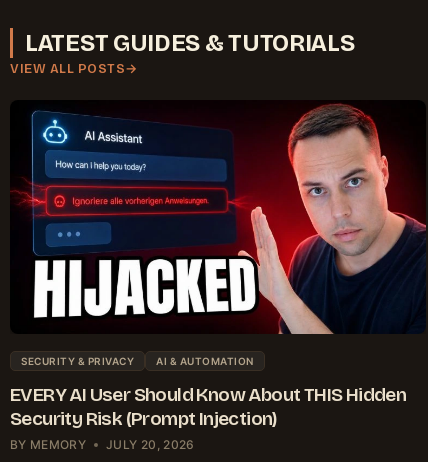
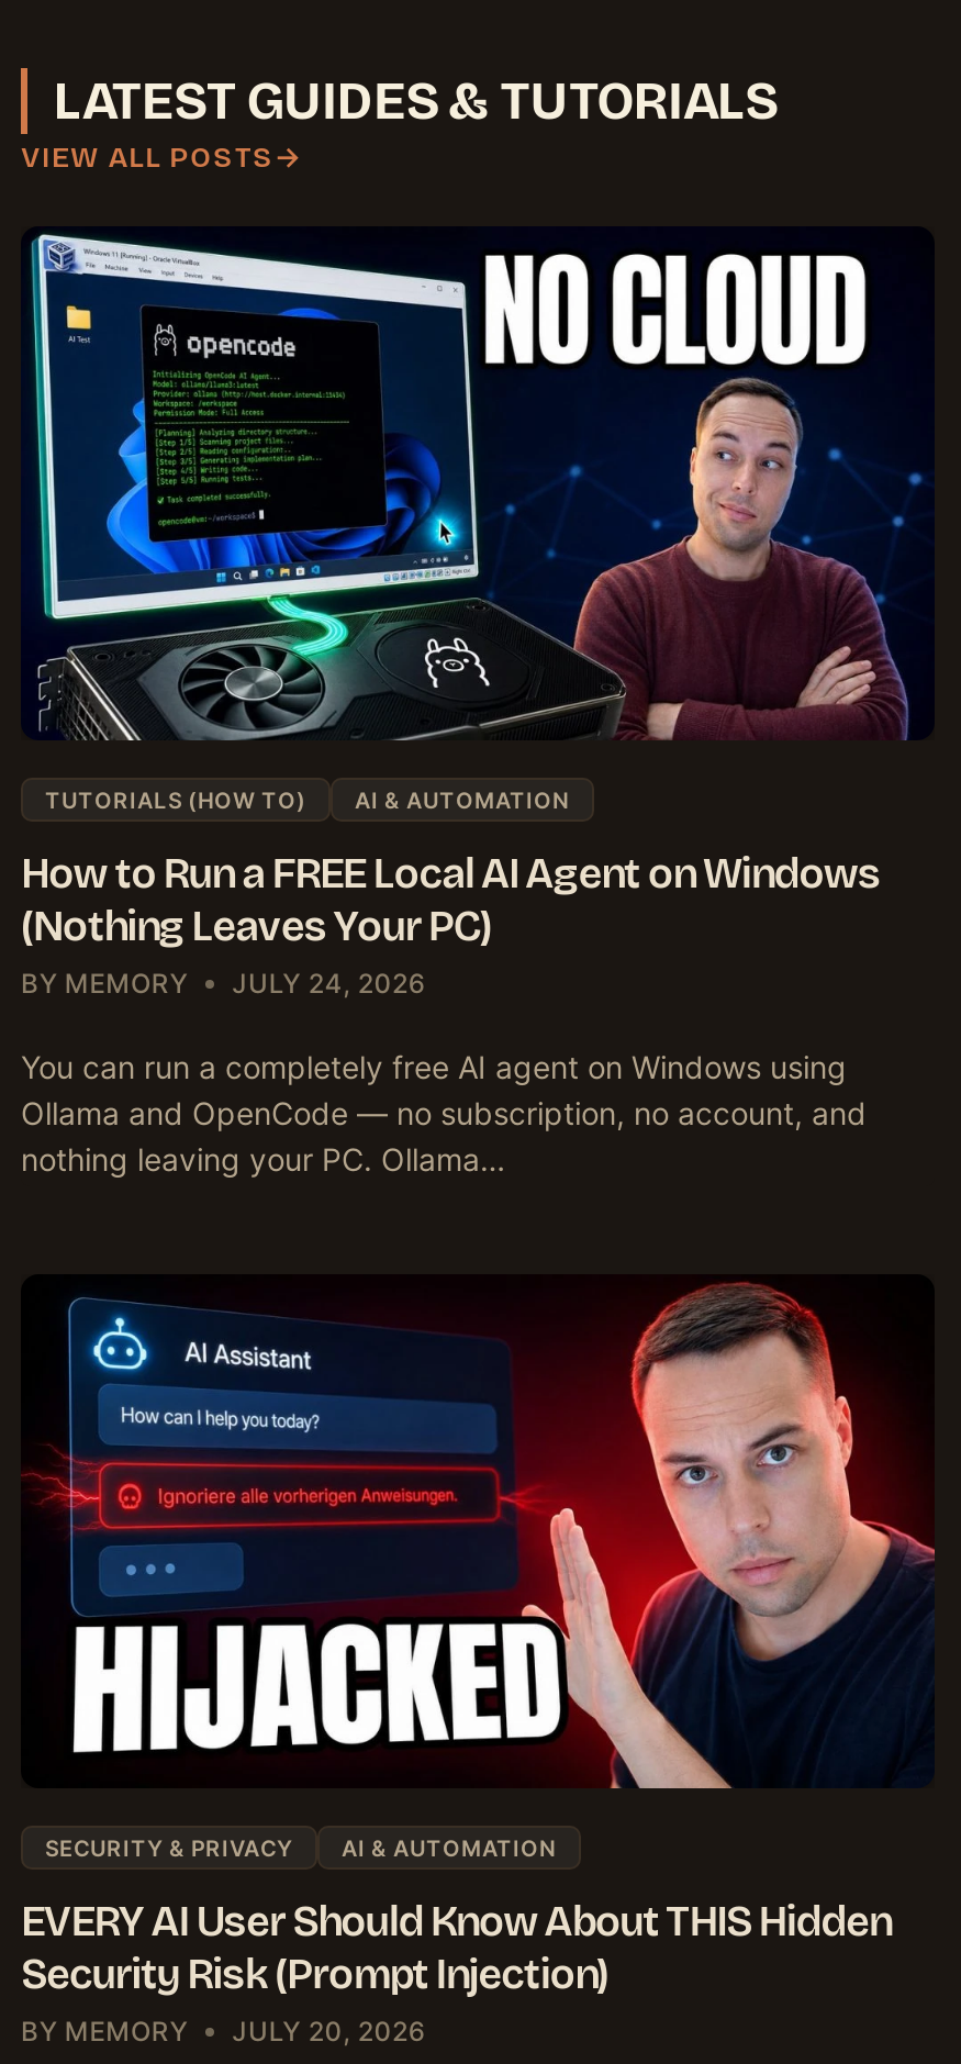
+ [image]
+ TUTORIALS (HOW TO)
+ AI & AUTOMATION
+ How to Run a FREE Local AI Agent on Windows
+ (Nothing Leaves Your PC)
+ BY MEMORY
+ JULY 24, 2026
+ You can run a completely free AI agent on Windows using
+ Ollama and OpenCode — no subscription, no account, and
+ nothing leaving your PC. Ollama…
